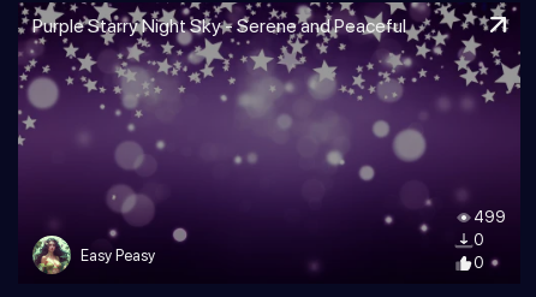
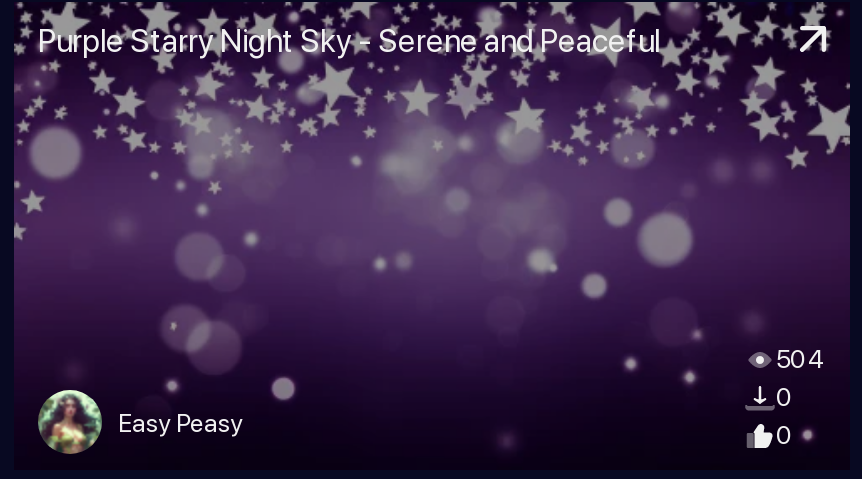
- 499
+ 504
